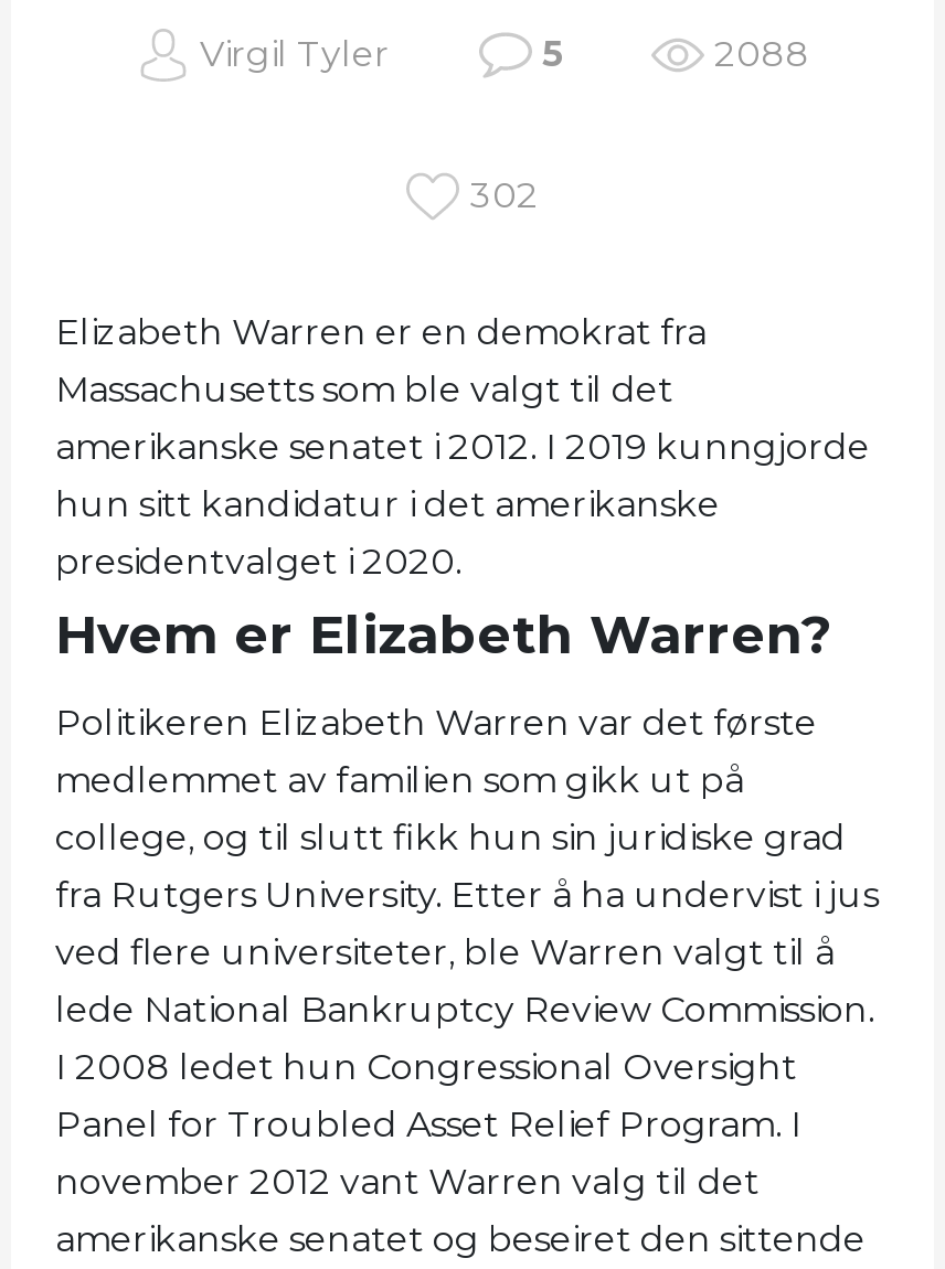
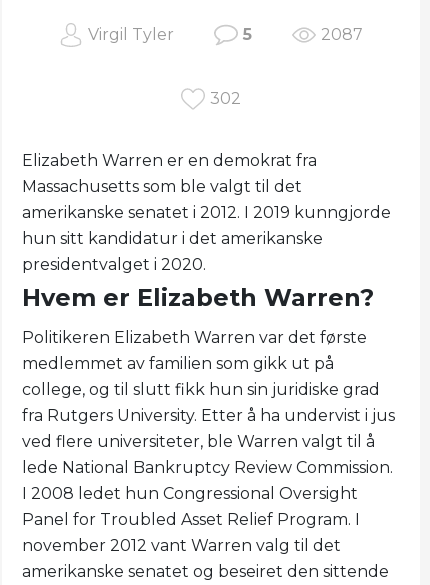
- 2088
+ 2087
